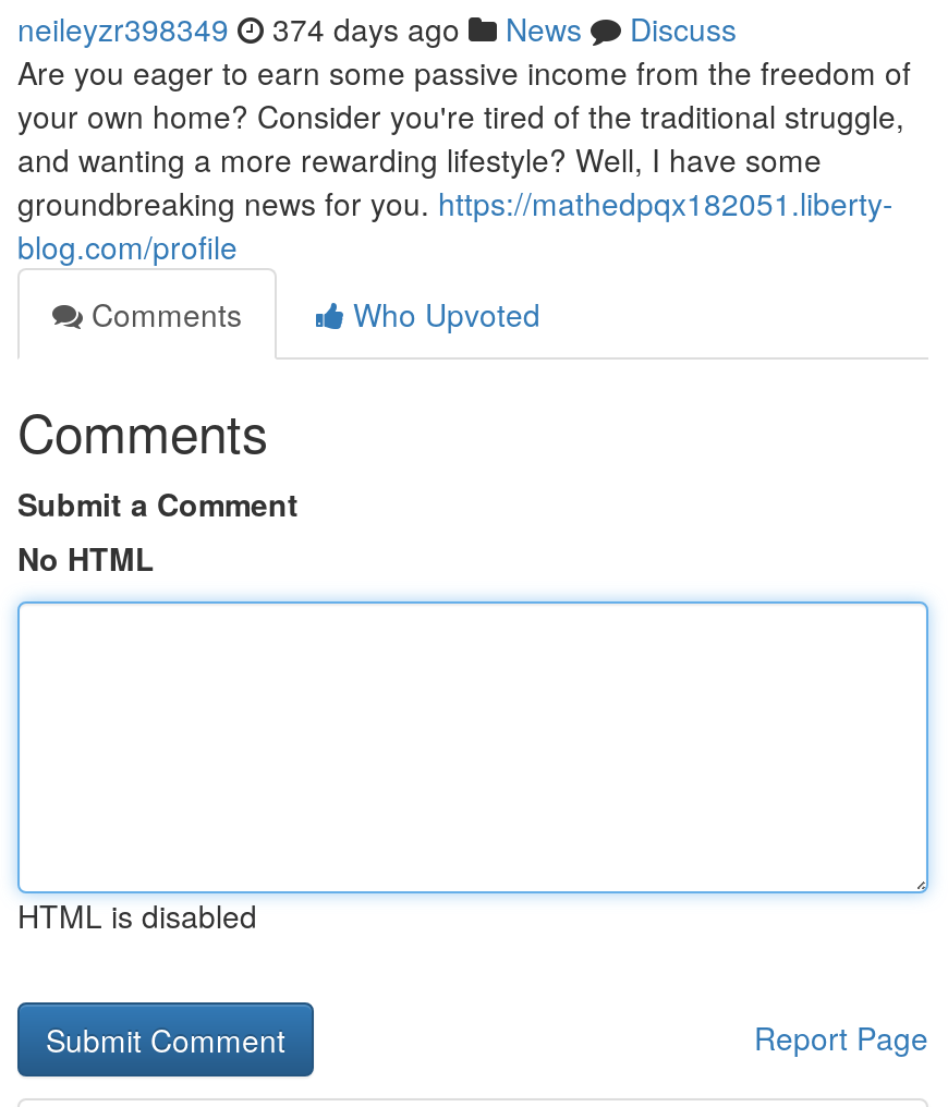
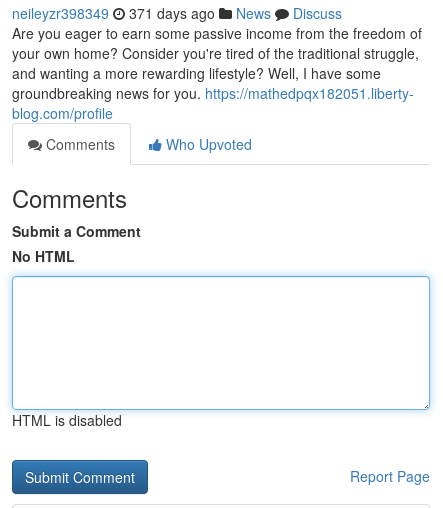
- neileyzr398349 374 days ago News Discuss
+ neileyzr398349 371 days ago News Discuss
